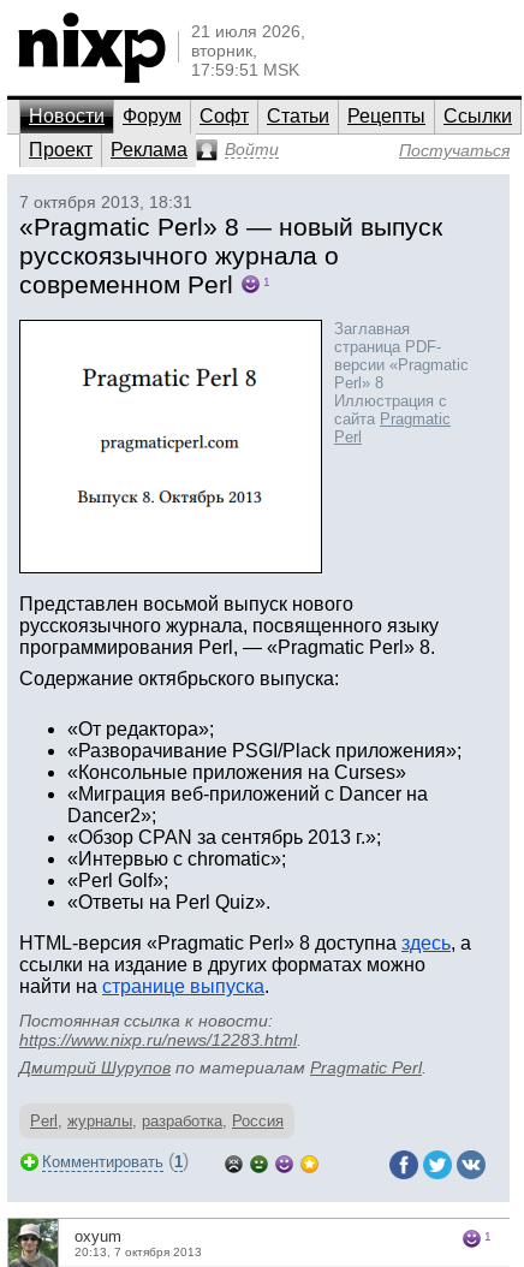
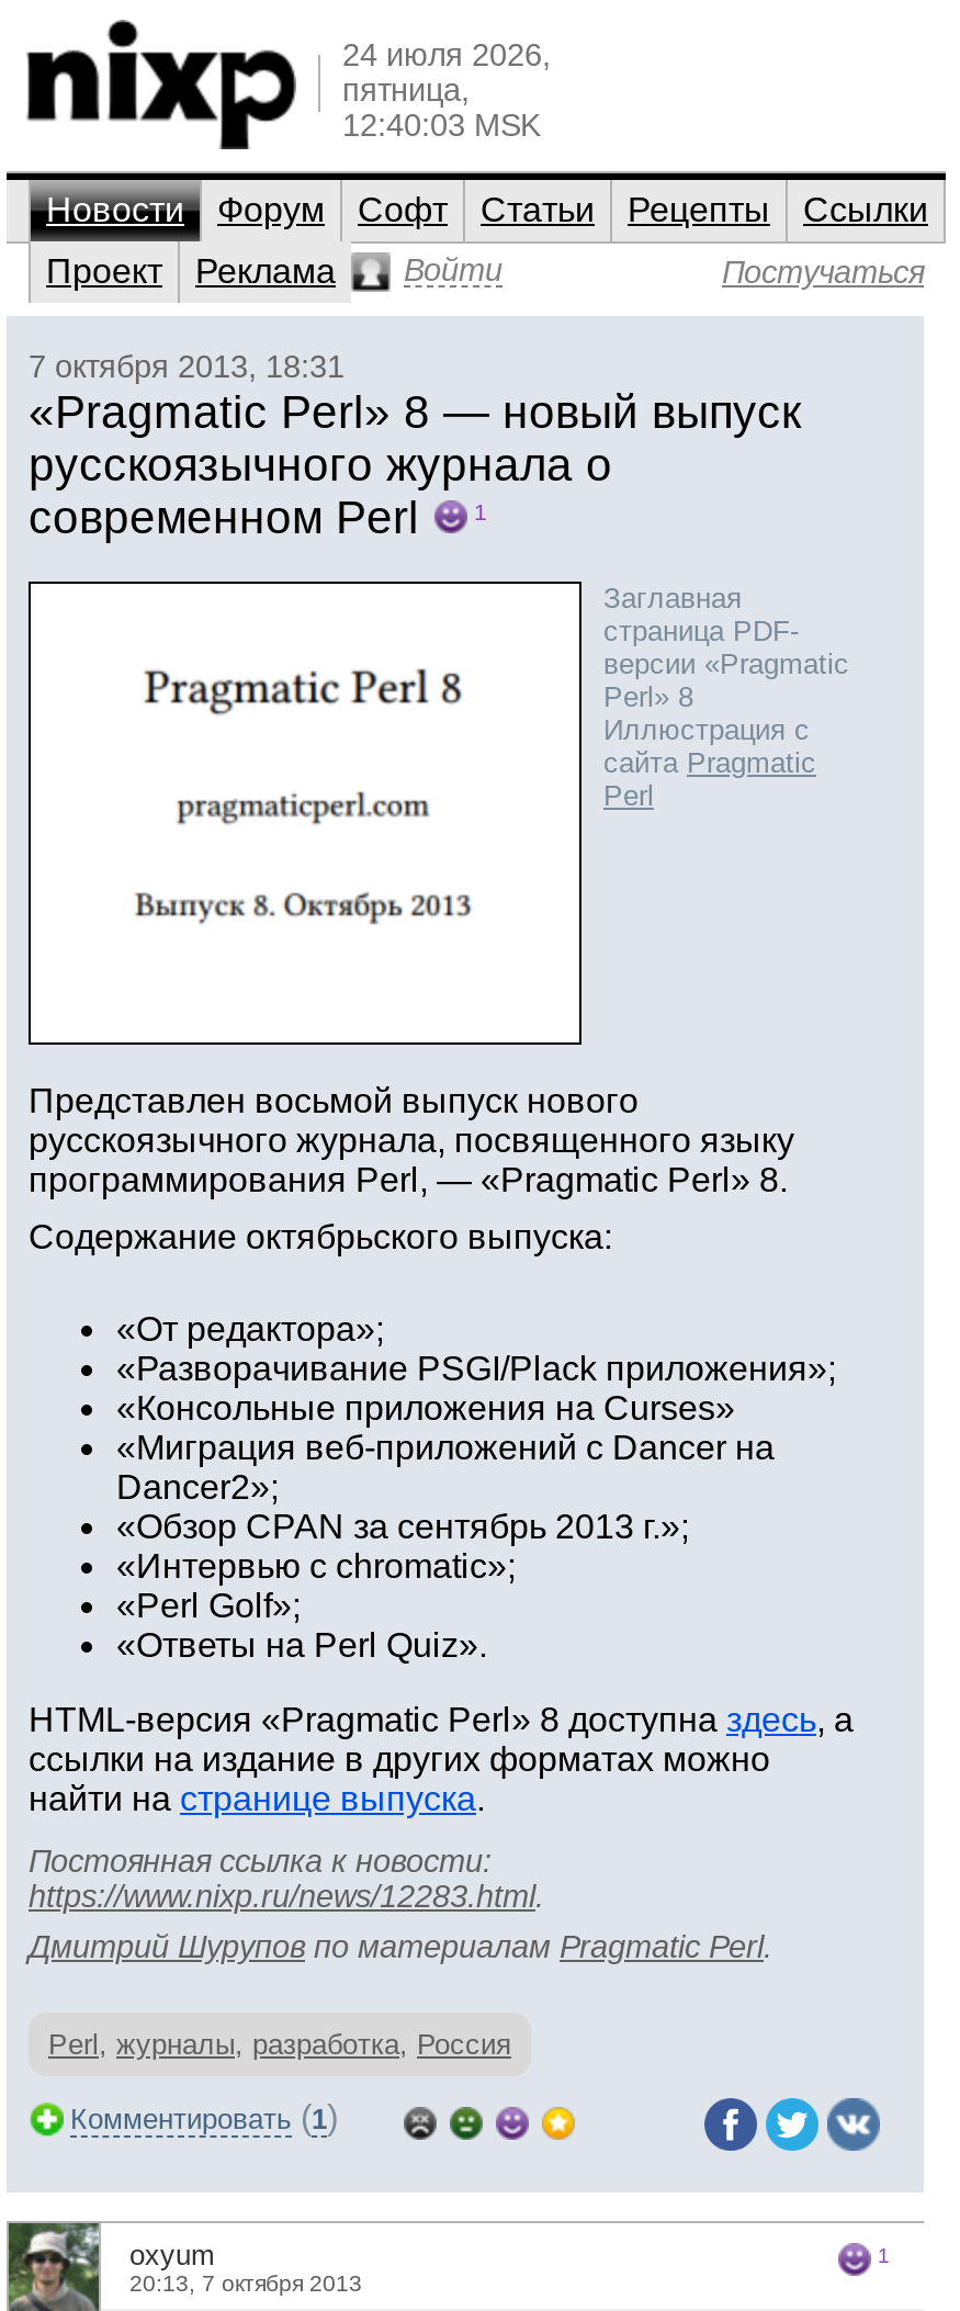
- 21 июля 2026,
- вторник,
- 17:59:51 MSK
+ 24 июля 2026,
+ пятница,
+ 12:40:03 MSK
